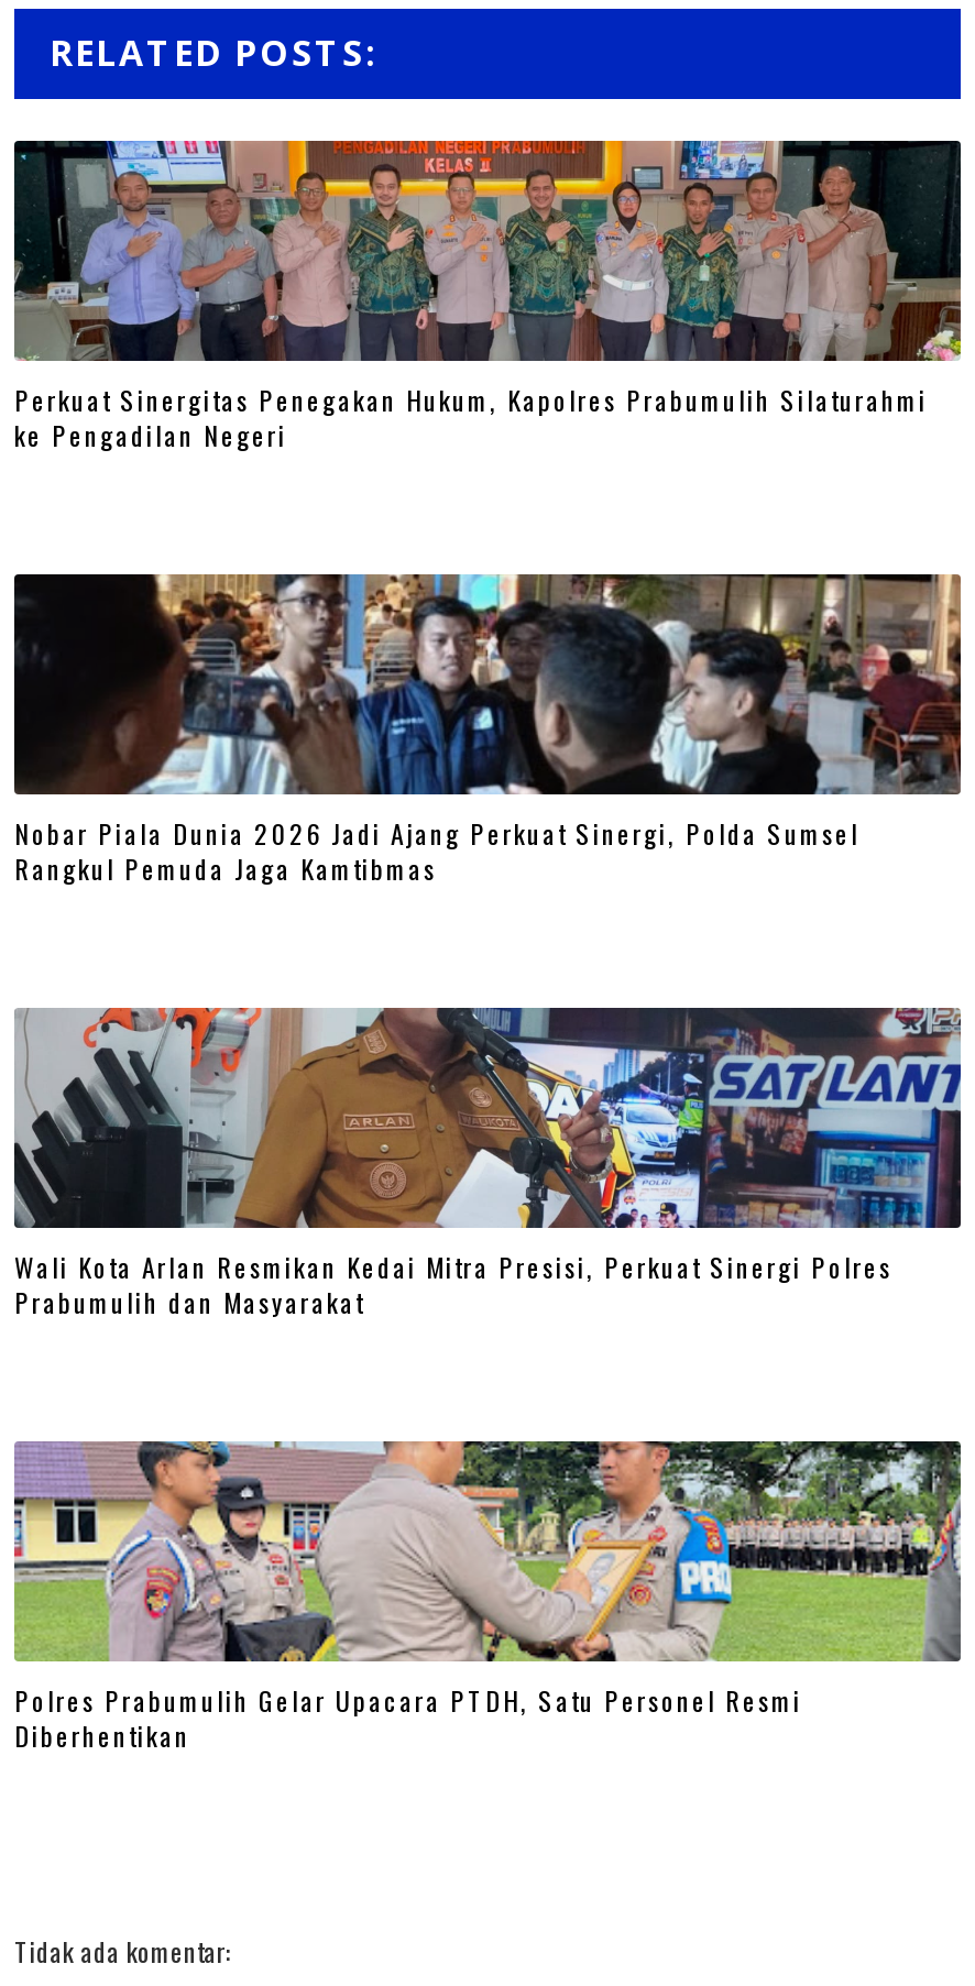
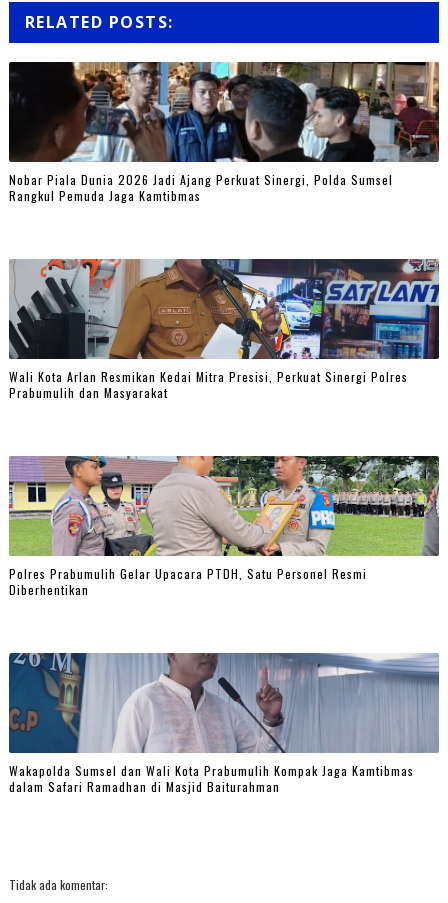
- [image]
- Perkuat Sinergitas Penegakan Hukum, Kapolres Prabumulih Silaturahmi
- ke Pengadilan Negeri

moved up: [image] | Nobar Piala Dunia 2026 Jadi Ajang Perkuat Sinergi, Polda Sumsel | Rangkul Pemuda Jaga Kamtibmas | Wali Kota Arlan Resmikan Kedai Mitra Presisi, Perkuat Sinergi Polres | Prabumulih dan Masyarakat | Polres Prabumulih Gelar Upacara PTDH, Satu Personel Resmi | Diberhentikan

+ [image]
+ Wakapolda Sumsel dan Wali Kota Prabumulih Kompak Jaga Kamtibmas
+ dalam Safari Ramadhan di Masjid Baiturahman
